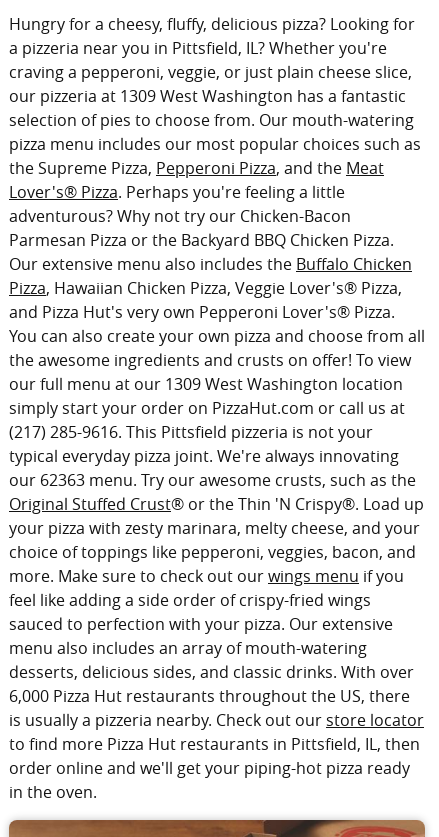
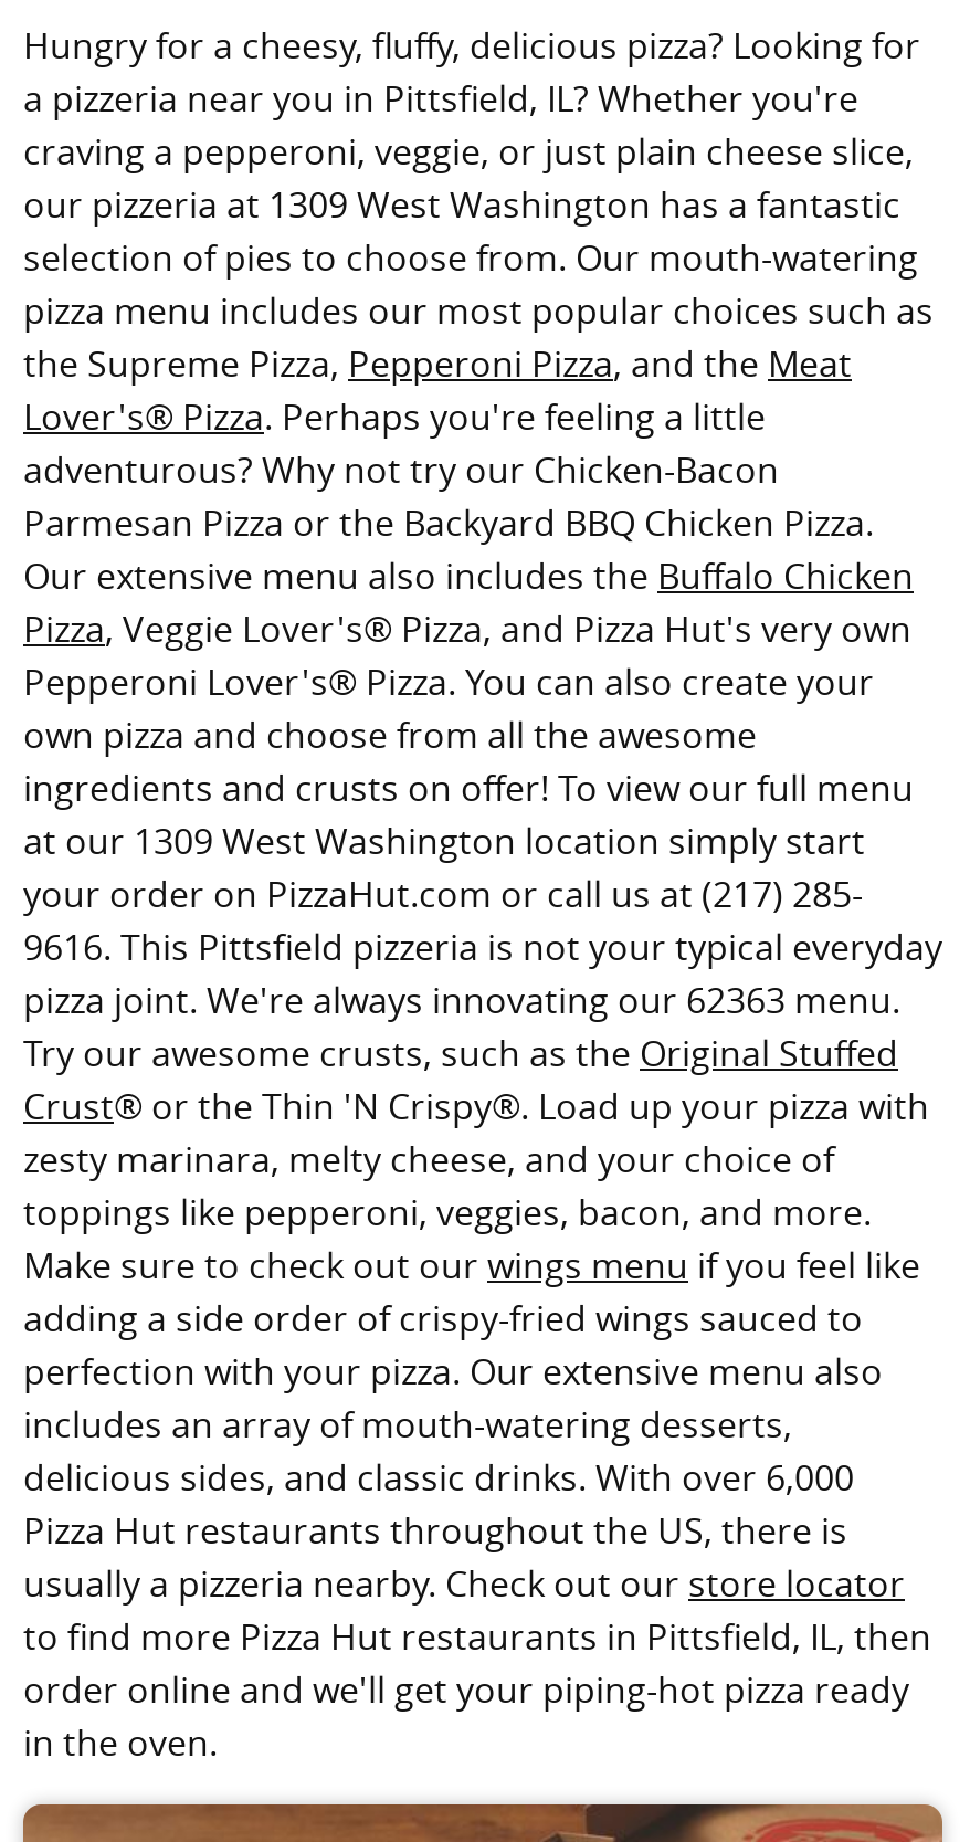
- Pizza, Hawaiian Chicken Pizza, Veggie Lover's® Pizza,
- and Pizza Hut's very own Pepperoni Lover's® Pizza.
- You can also create your own pizza and choose from all
- the awesome ingredients and crusts on offer! To view
- our full menu at our 1309 West Washington location
- simply start your order on PizzaHut.com or call us at
- (217) 285-9616. This Pittsfield pizzeria is not your
- typical everyday pizza joint. We're always innovating
- our 62363 menu. Try our awesome crusts, such as the
- Original Stuffed Crust® or the Thin 'N Crispy®. Load up
- your pizza with zesty marinara, melty cheese, and your
- choice of toppings like pepperoni, veggies, bacon, and
- more. Make sure to check out our wings menu if you
- feel like adding a side order of crispy-fried wings
- sauced to perfection with your pizza. Our extensive
- menu also includes an array of mouth-watering
- desserts, delicious sides, and classic drinks. With over
- 6,000 Pizza Hut restaurants throughout the US, there
- is usually a pizzeria nearby. Check out our store locator
+ Pizza, Veggie Lover's® Pizza, and Pizza Hut's very own
+ Pepperoni Lover's® Pizza. You can also create your
+ own pizza and choose from all the awesome
+ ingredients and crusts on offer! To view our full menu
+ at our 1309 West Washington location simply start
+ your order on PizzaHut.com or call us at (217) 285-
+ 9616. This Pittsfield pizzeria is not your typical everyday
+ pizza joint. We're always innovating our 62363 menu.
+ Try our awesome crusts, such as the Original Stuffed
+ Crust® or the Thin 'N Crispy®. Load up your pizza with
+ zesty marinara, melty cheese, and your choice of
+ toppings like pepperoni, veggies, bacon, and more.
+ Make sure to check out our wings menu if you feel like
+ adding a side order of crispy-fried wings sauced to
+ perfection with your pizza. Our extensive menu also
+ includes an array of mouth-watering desserts,
+ delicious sides, and classic drinks. With over 6,000
+ Pizza Hut restaurants throughout the US, there is
+ usually a pizzeria nearby. Check out our store locator
